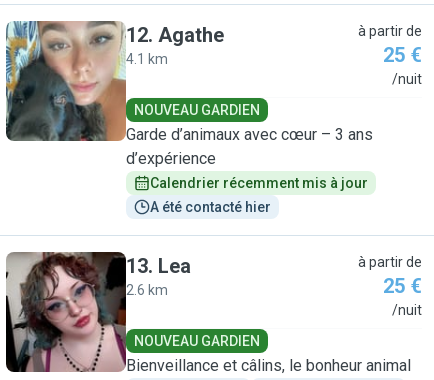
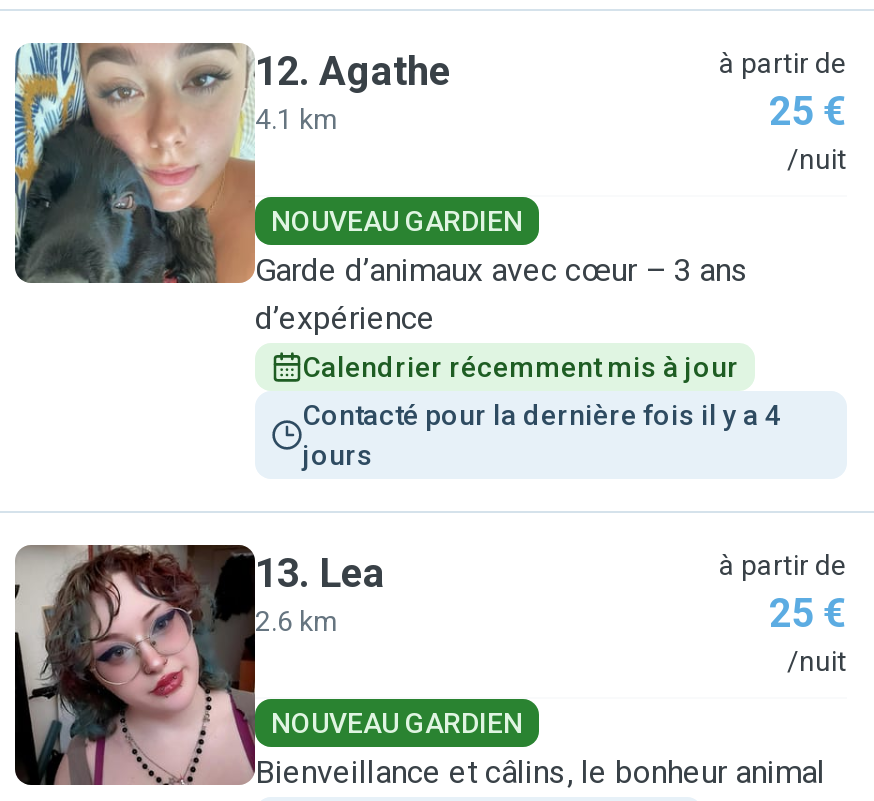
- A été contacté hier
+ Contacté pour la dernière fois il y a 4
+ jours
